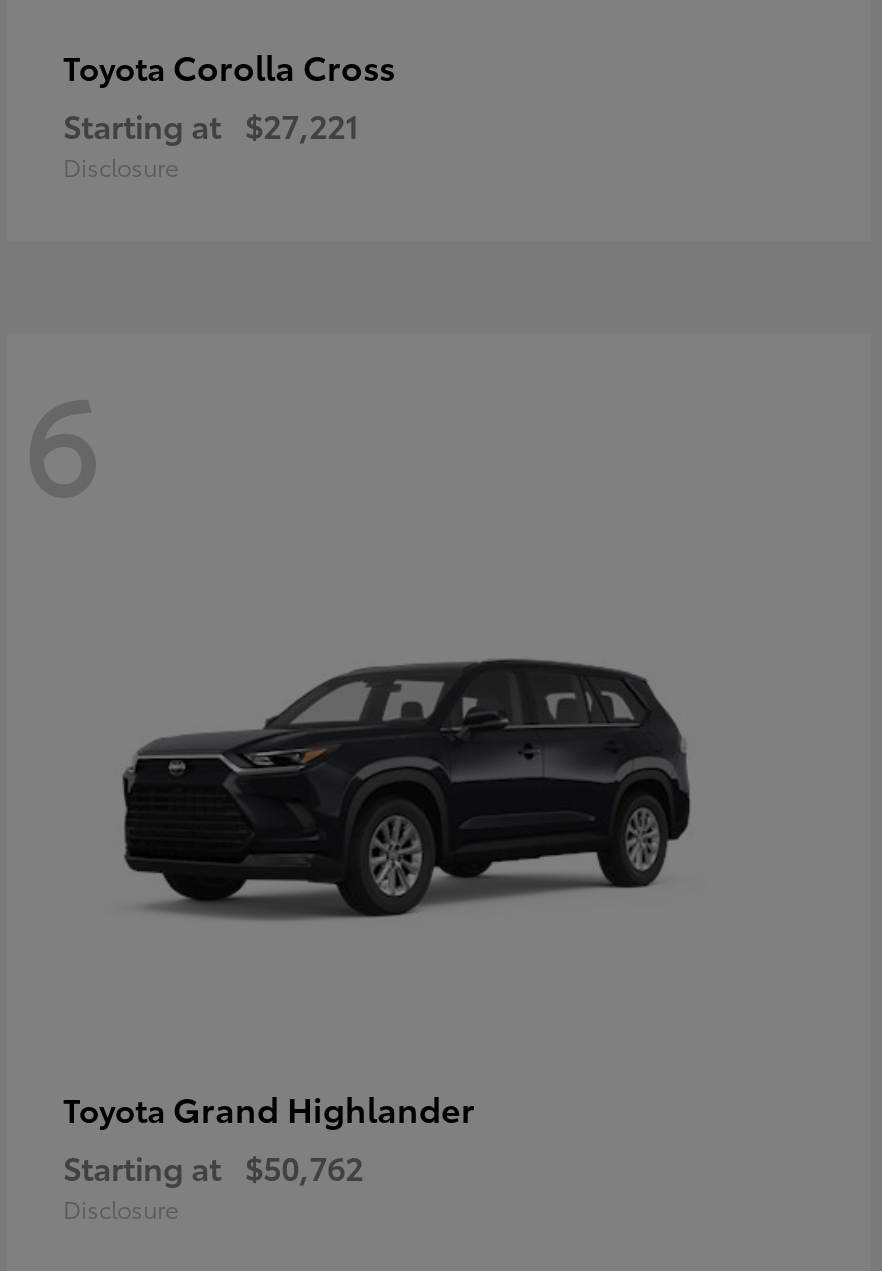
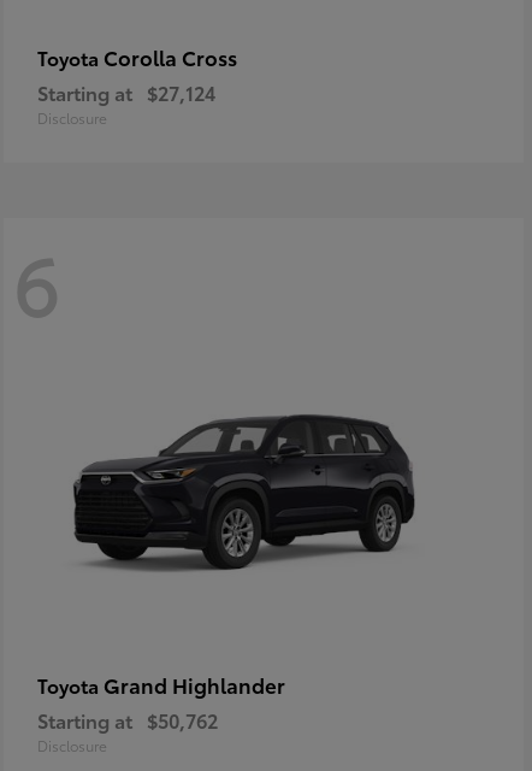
- Starting at $27,221
+ Starting at $27,124
